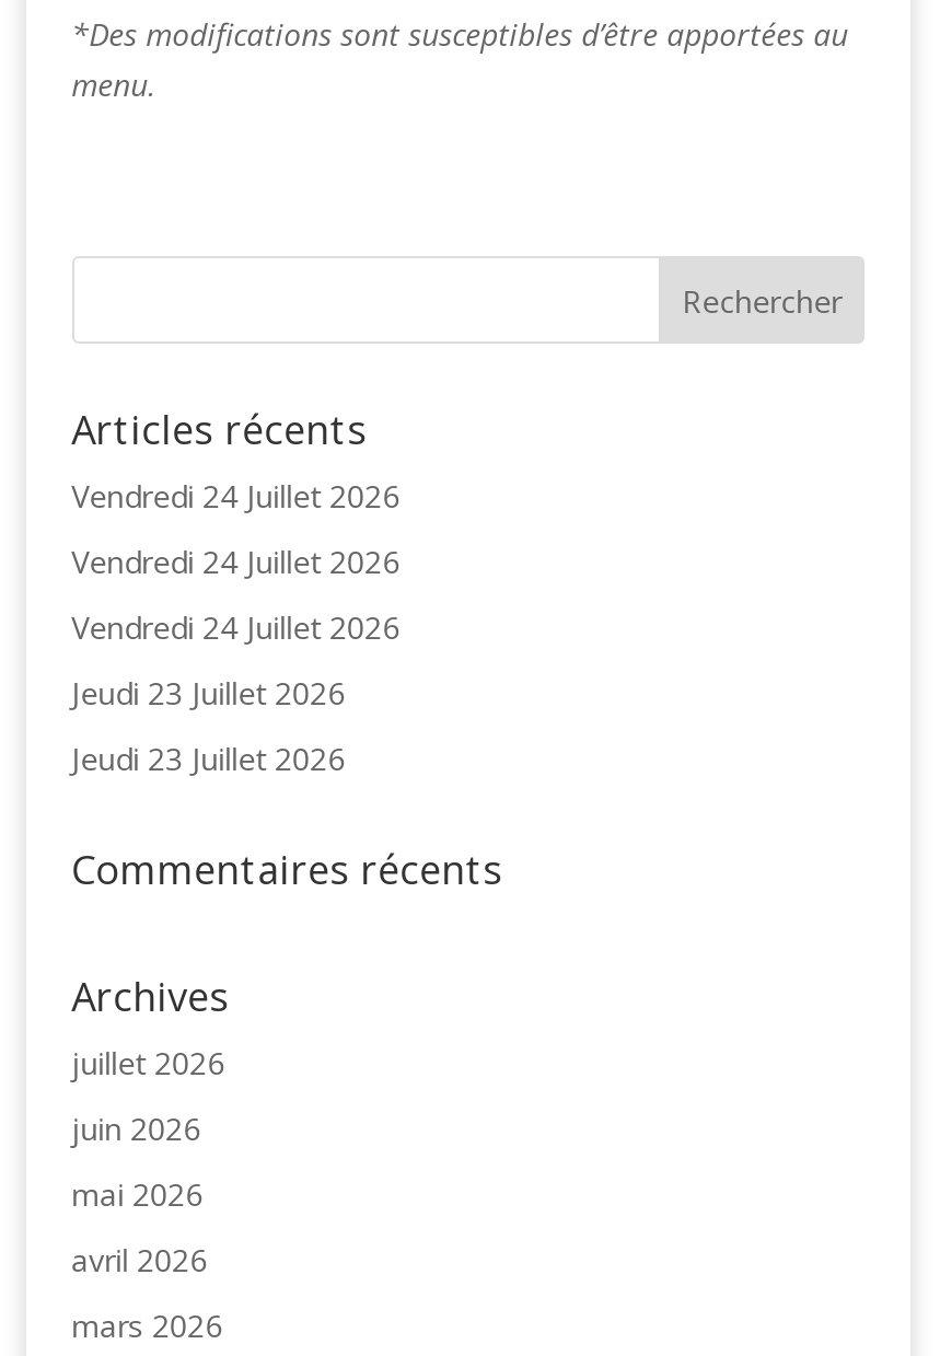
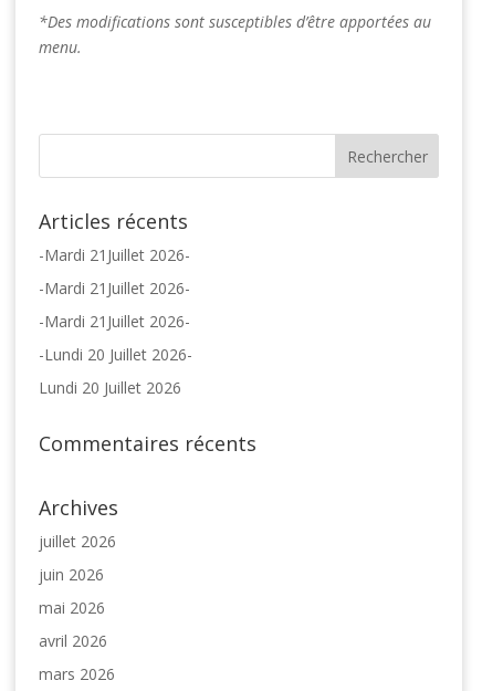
- Vendredi 24 Juillet 2026
+ -Mardi 21Juillet 2026-

- Vendredi 24 Juillet 2026
+ -Mardi 21Juillet 2026-

- Vendredi 24 Juillet 2026
+ -Mardi 21Juillet 2026-

- Jeudi 23 Juillet 2026
+ -Lundi 20 Juillet 2026-

- Jeudi 23 Juillet 2026
+ Lundi 20 Juillet 2026
